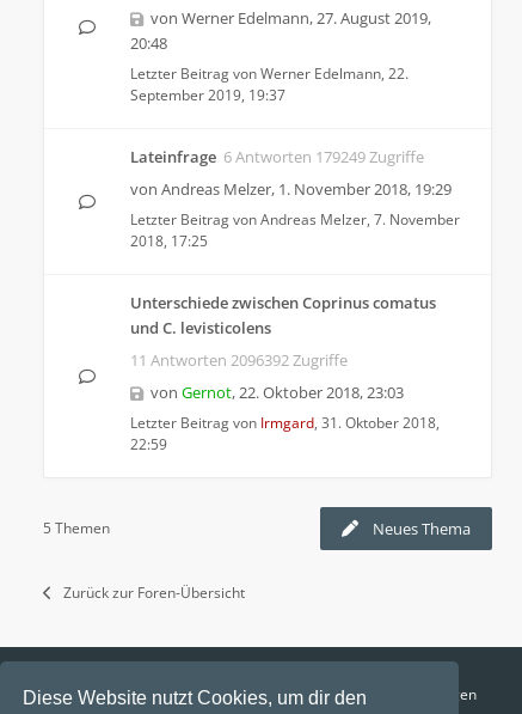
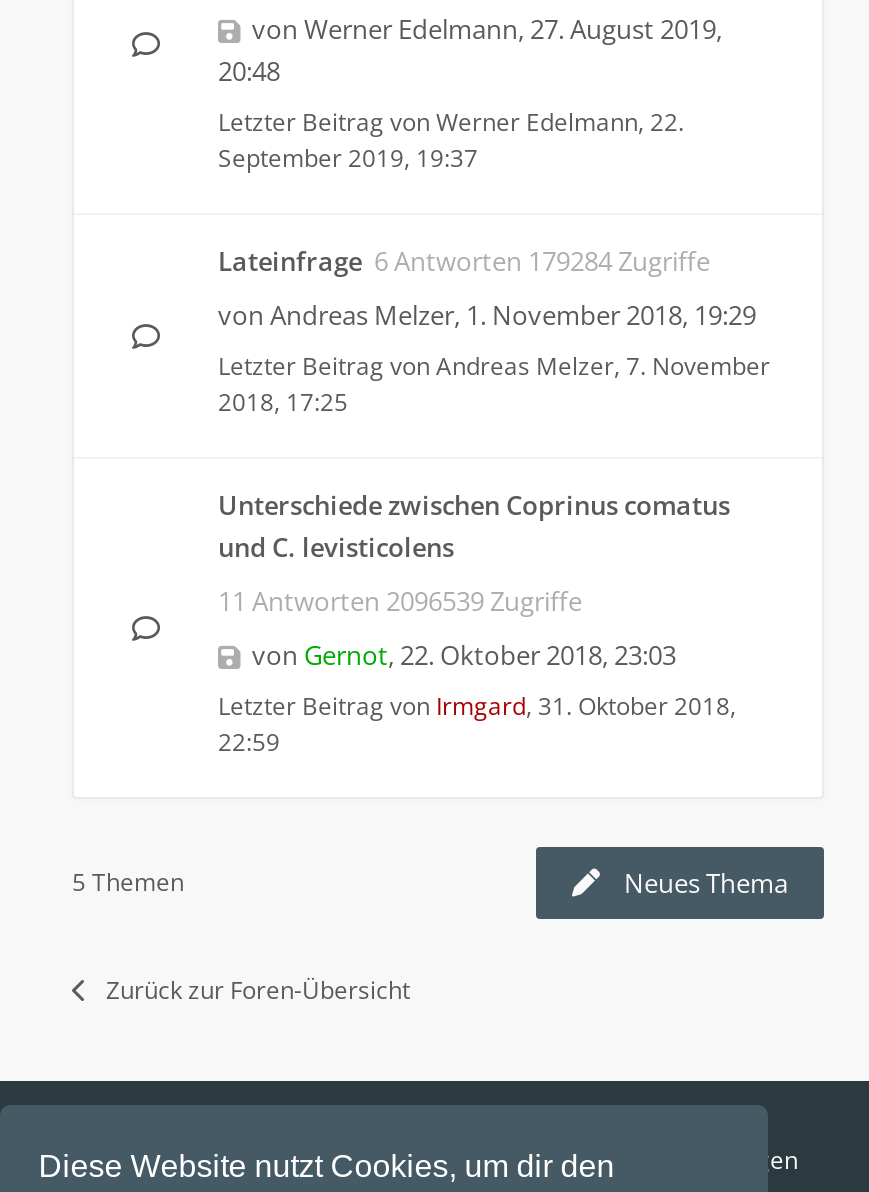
- Lateinfrage 6 Antworten 179249 Zugriffe
+ Lateinfrage 6 Antworten 179284 Zugriffe

- 11 Antworten 2096392 Zugriffe
+ 11 Antworten 2096539 Zugriffe
